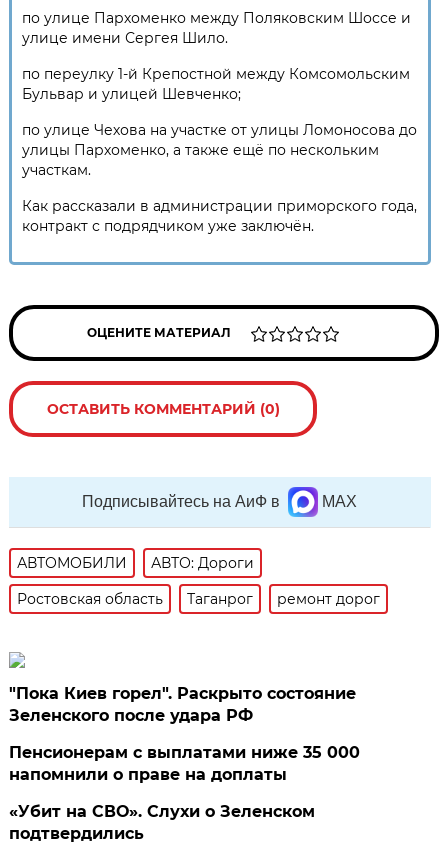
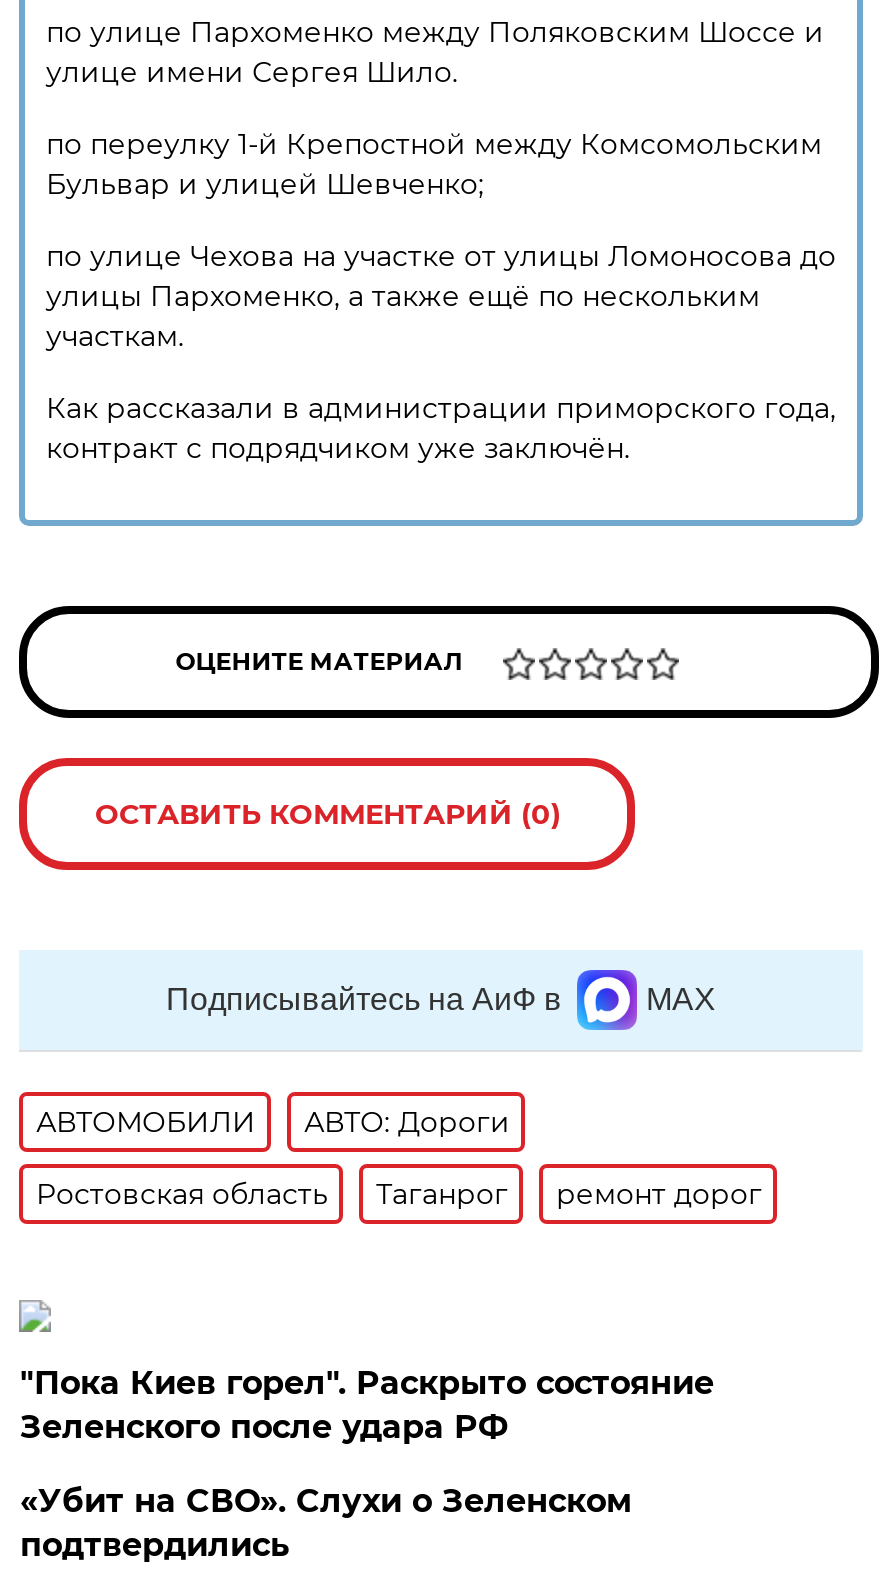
- Пенсионерам с выплатами ниже 35 000
- напомнили о праве на доплаты
